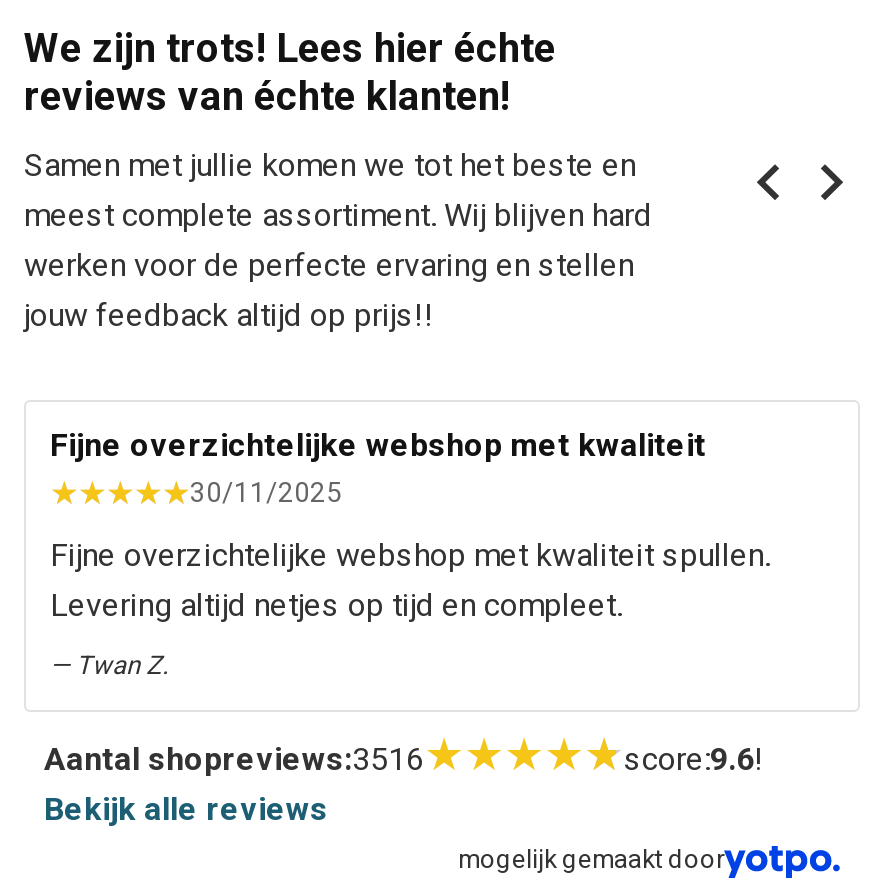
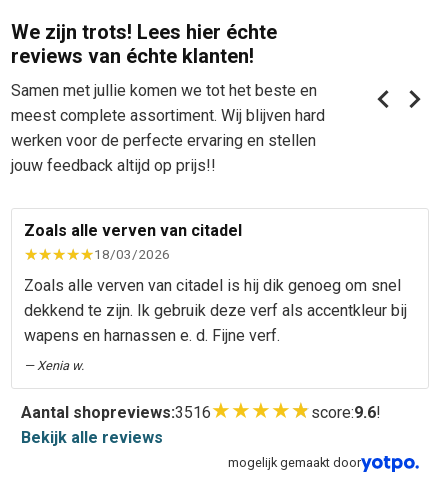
- Fijne overzichtelijke webshop met kwaliteit
- 30/11/2025
+ Zoals alle verven van citadel
+ 18/03/2026

- Fijne overzichtelijke webshop met kwaliteit spullen.
- Levering altijd netjes op tijd en compleet.
+ Zoals alle verven van citadel is hij dik genoeg om snel
+ dekkend te zijn. Ik gebruik deze verf als accentkleur bij
+ wapens en harnassen e. d. Fijne verf.

- — Twan Z.
+ — Xenia w.
